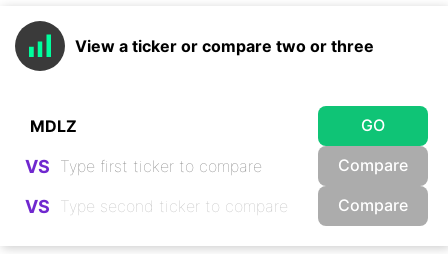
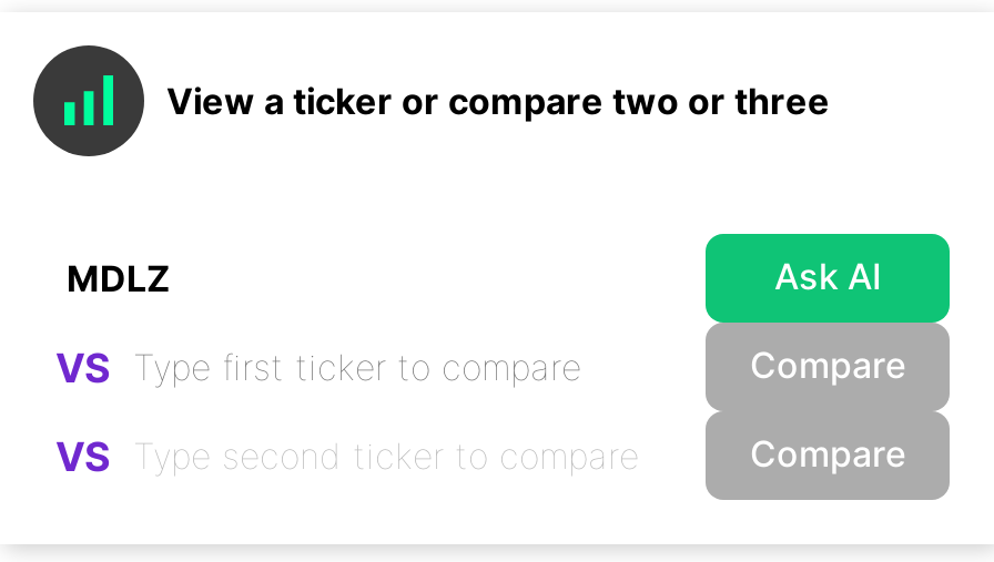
- GO
+ Ask AI
